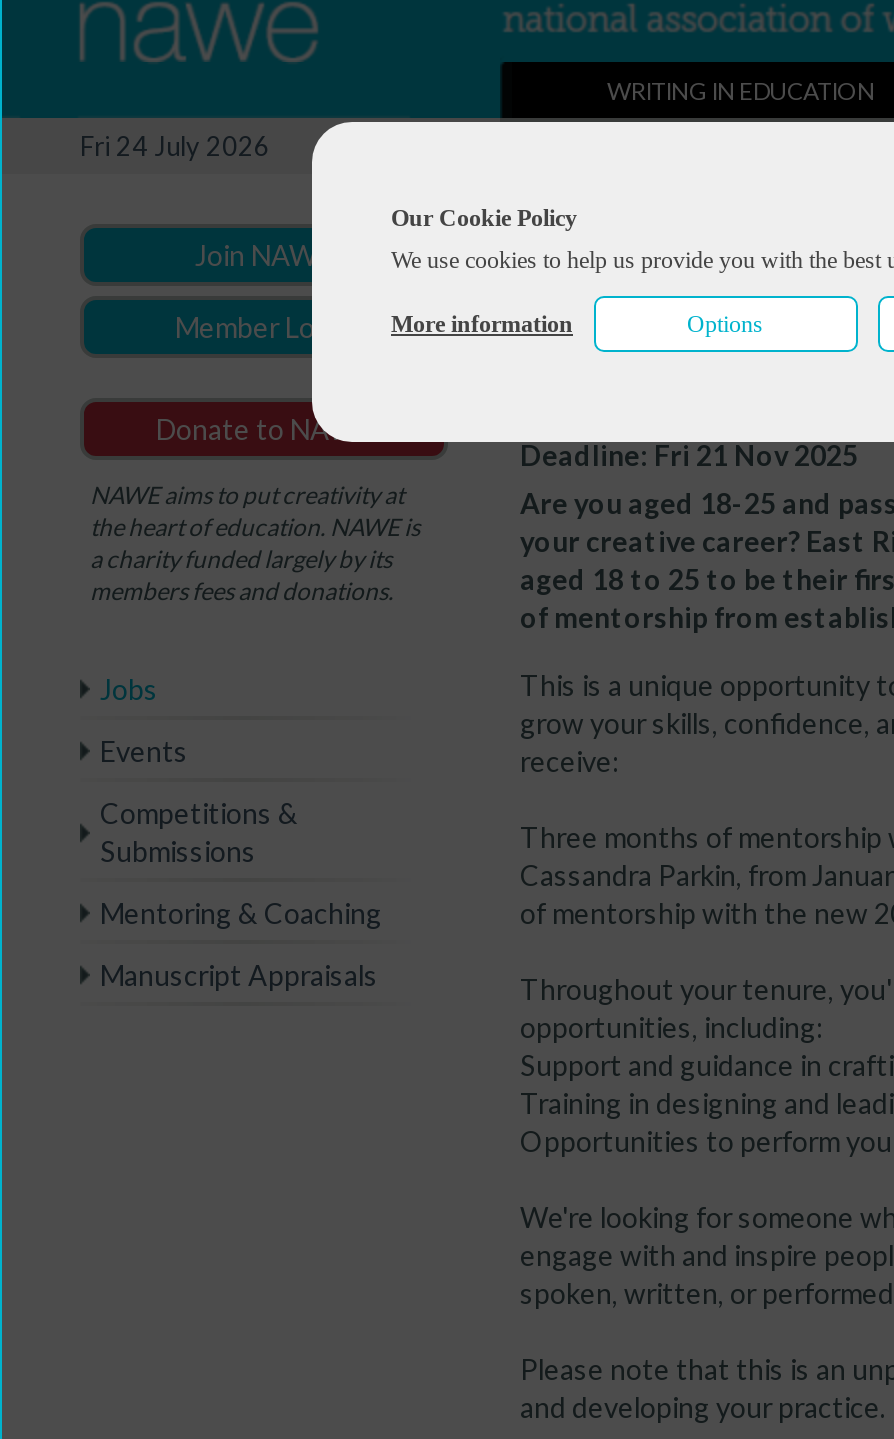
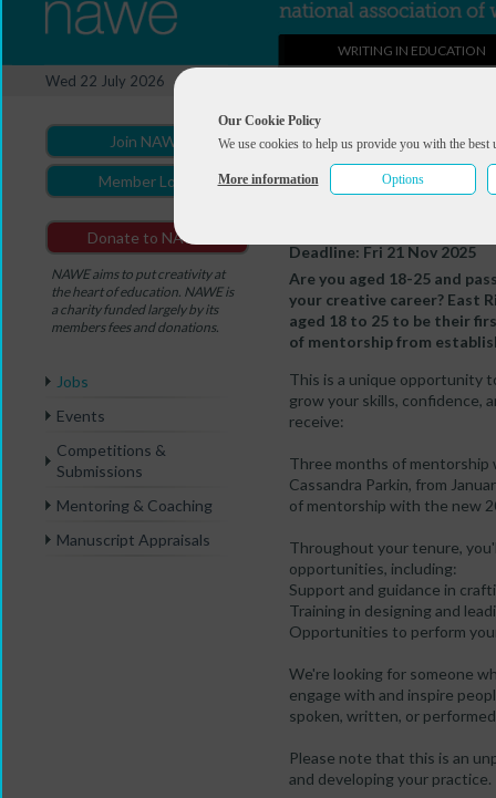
- Fri 24 July 2026
+ Wed 22 July 2026
